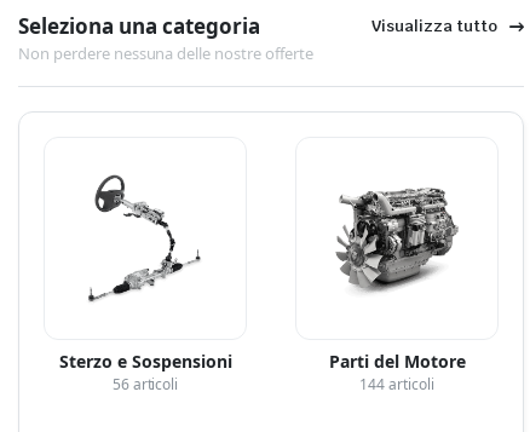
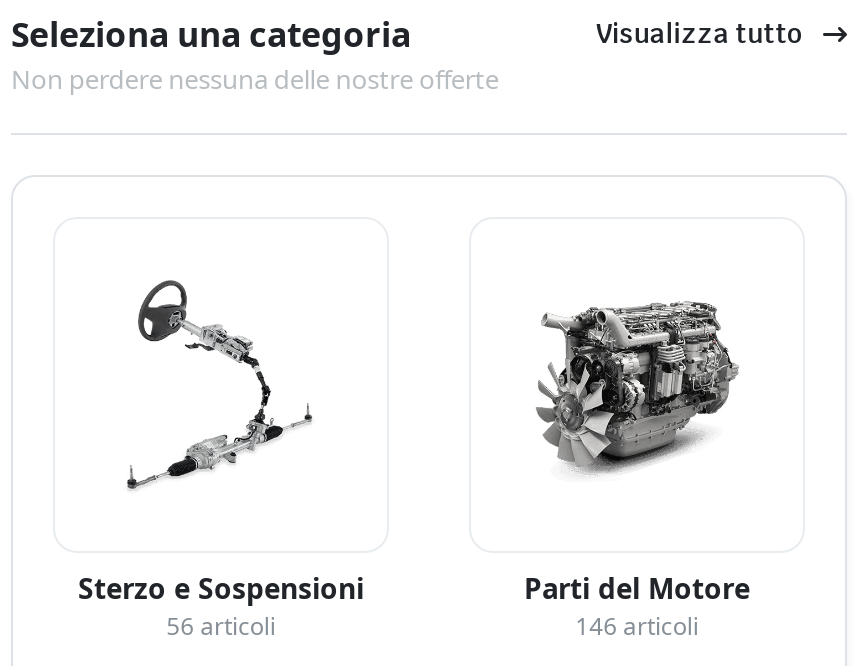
- 144 articoli
+ 146 articoli
